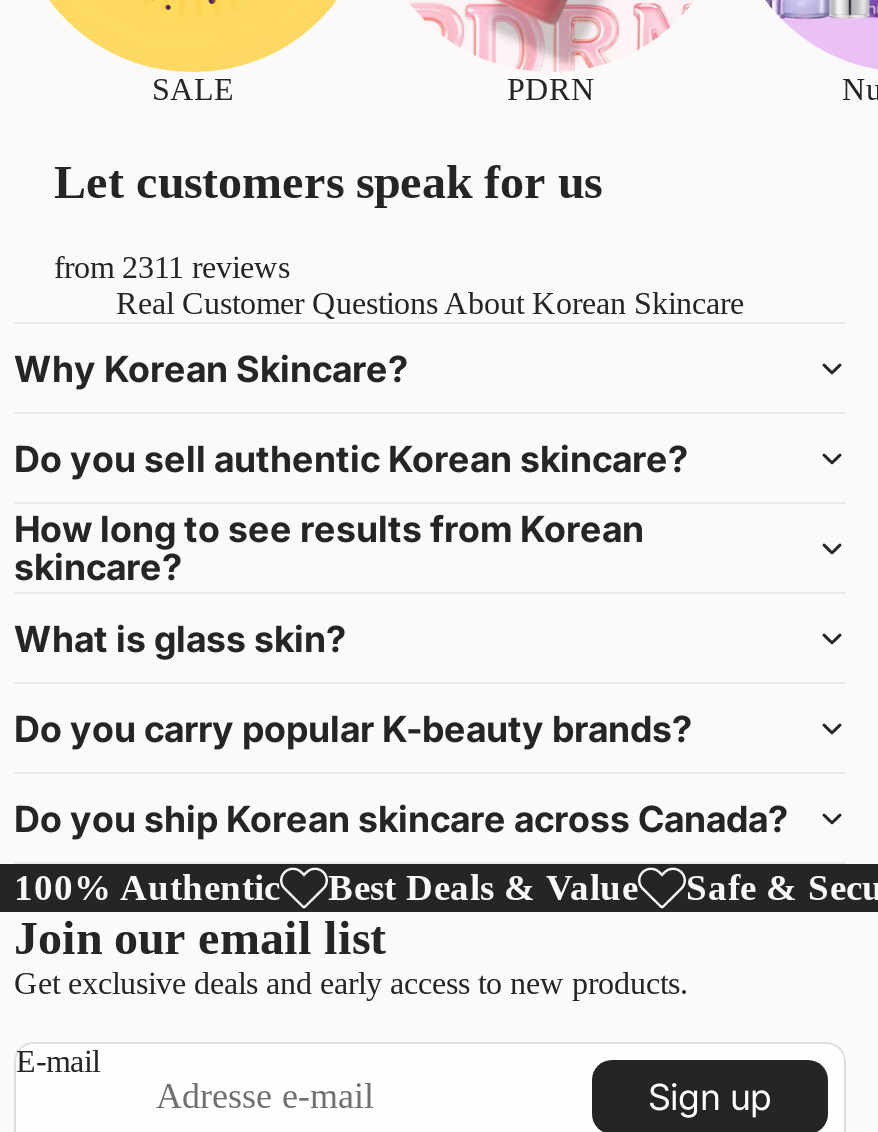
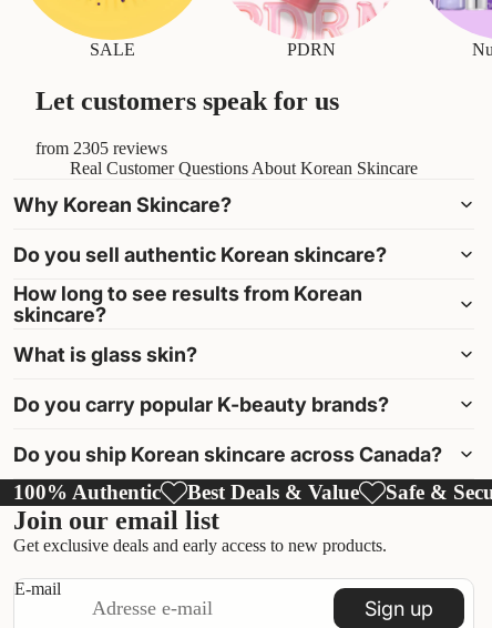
- from 2311 reviews
+ from 2305 reviews
